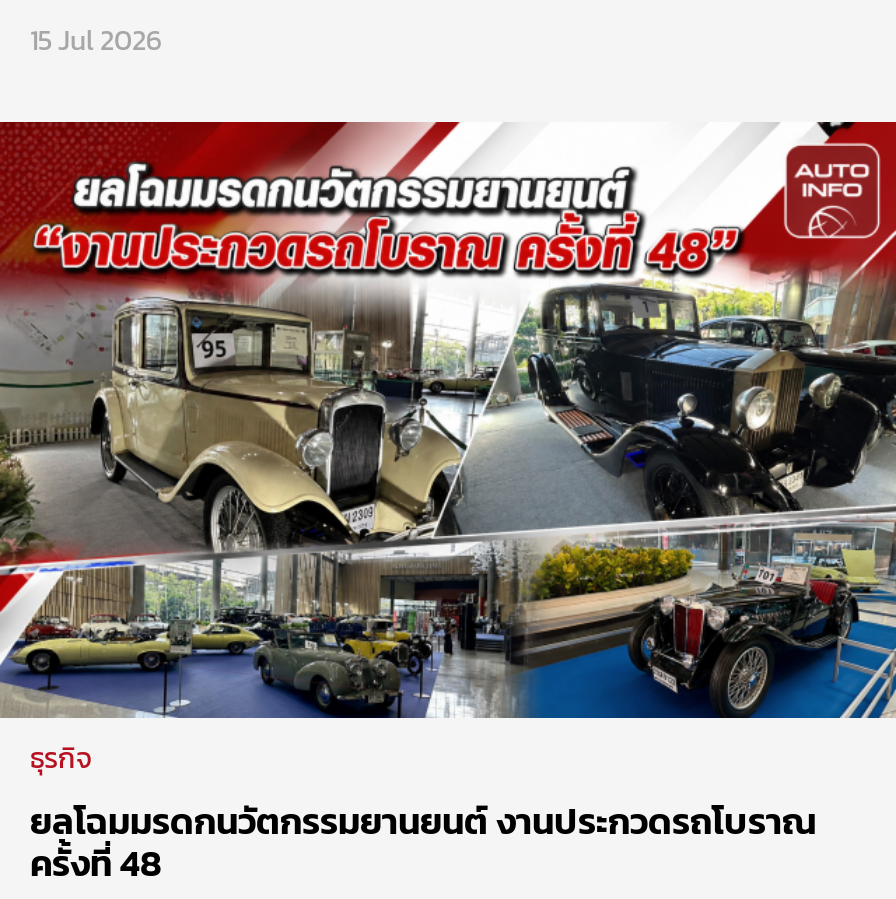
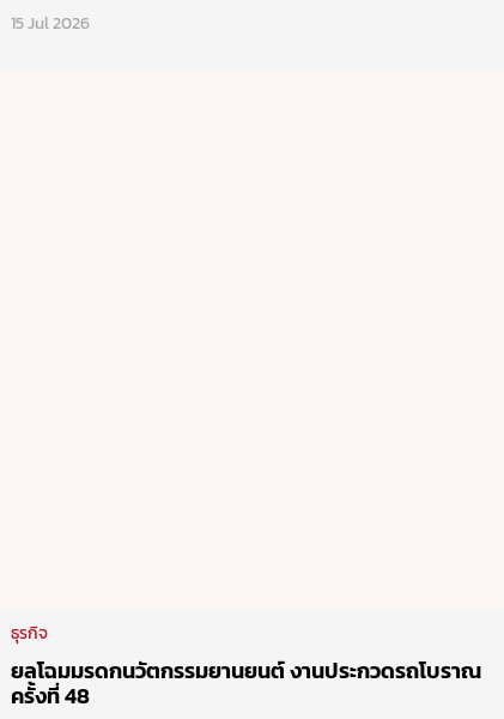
- [image]
